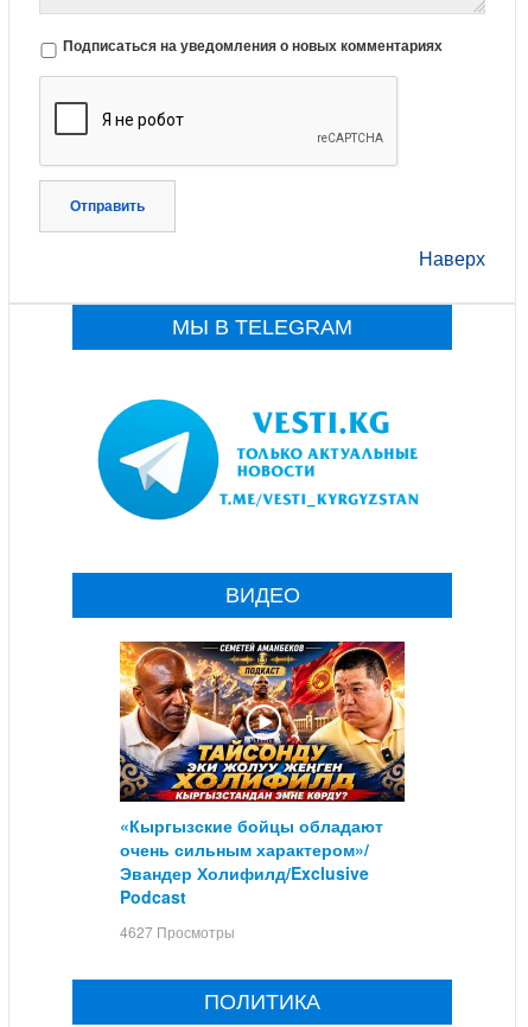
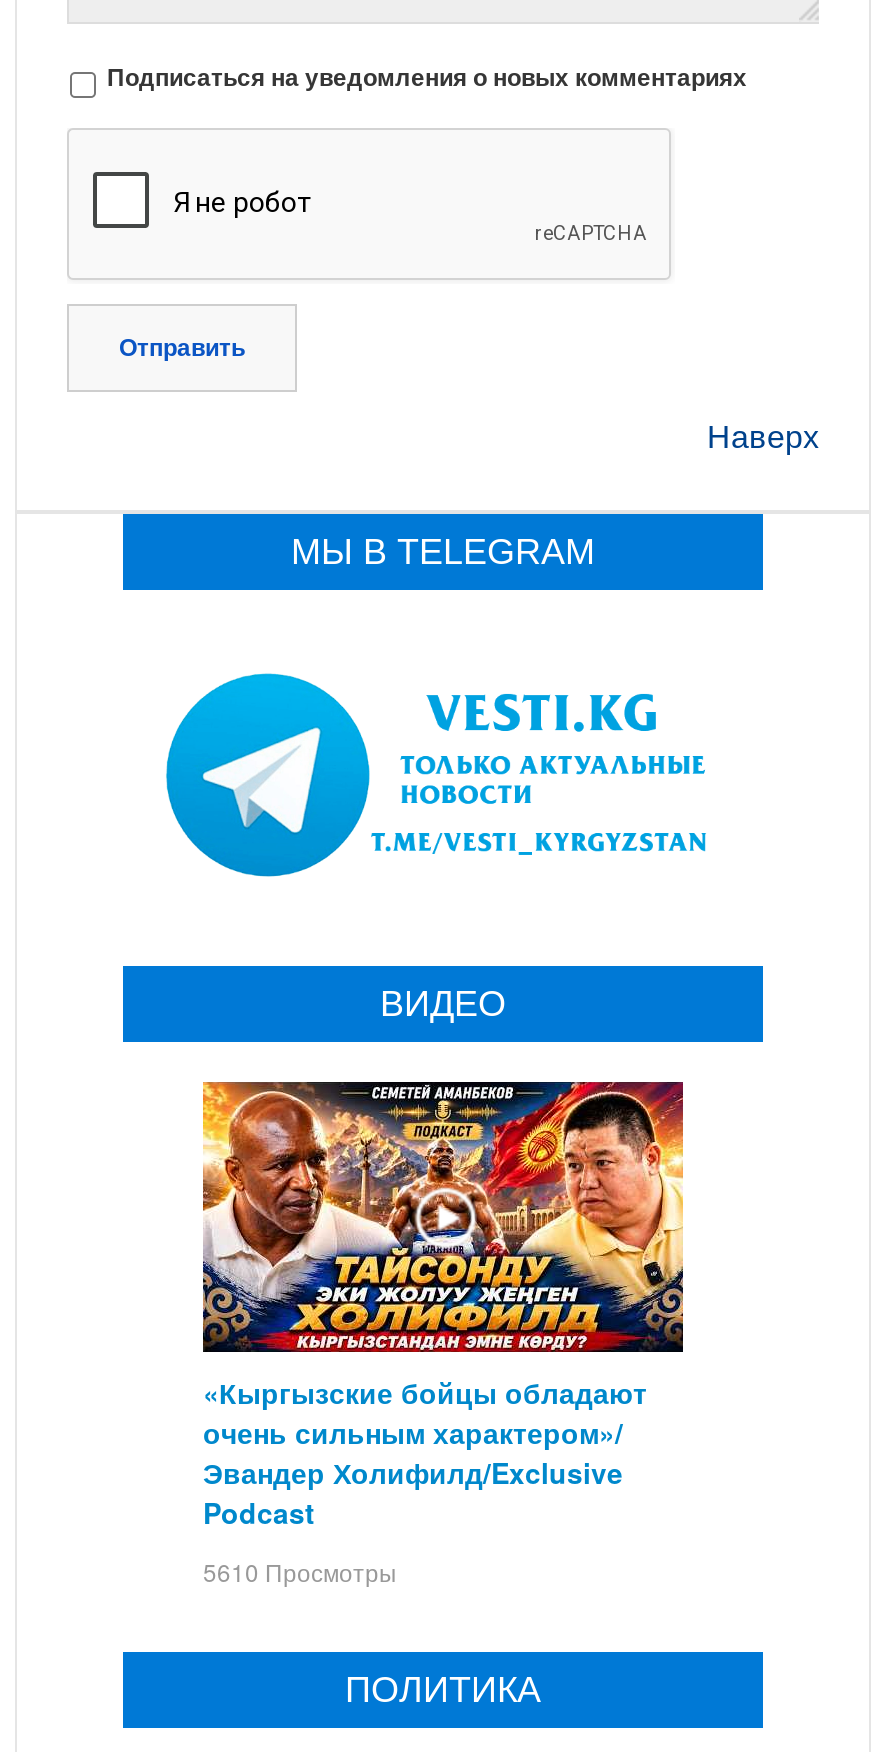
- 4627 Просмотры
+ 5610 Просмотры
